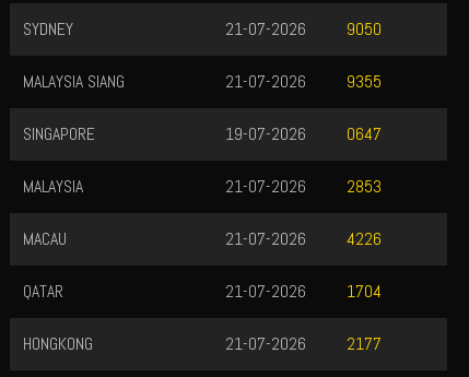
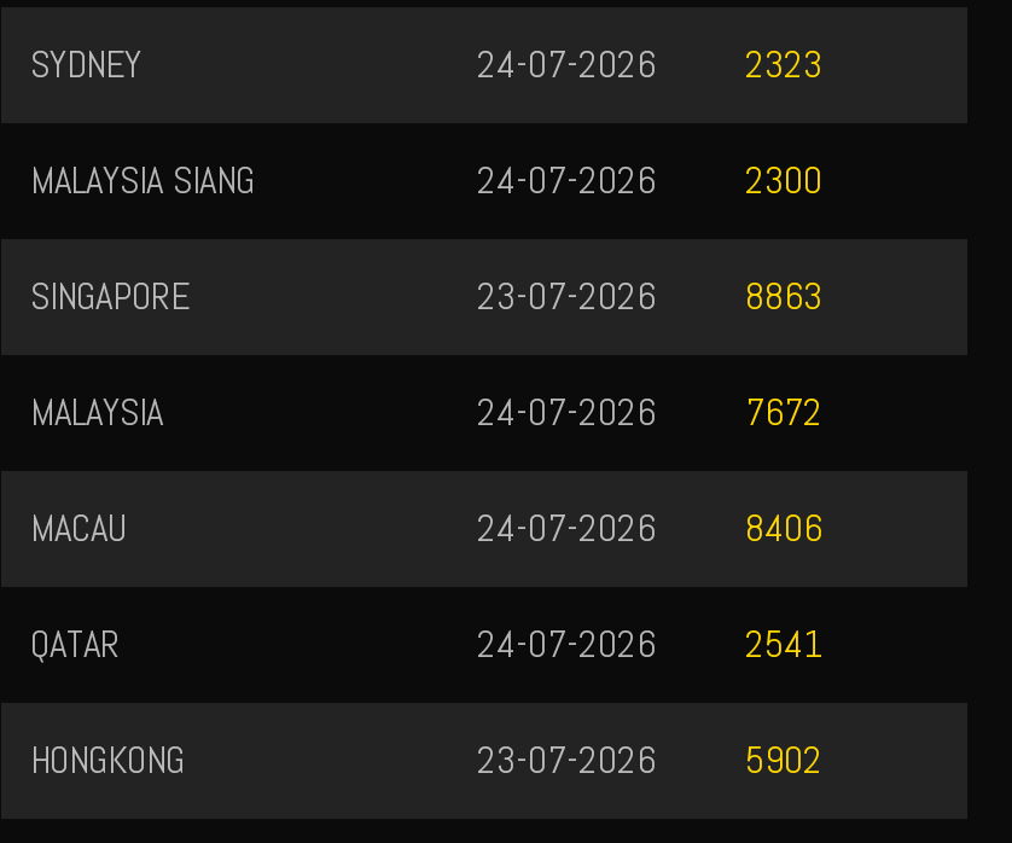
- 21-07-2026
+ 24-07-2026

- 9050
+ 2323

- 21-07-2026
+ 24-07-2026

- 9355
+ 2300

- 19-07-2026
+ 23-07-2026

- 0647
+ 8863

- 21-07-2026
+ 24-07-2026

- 2853
+ 7672

- 21-07-2026
+ 24-07-2026

- 4226
+ 8406

- 21-07-2026
+ 24-07-2026

- 1704
+ 2541

- 21-07-2026
+ 23-07-2026

- 2177
+ 5902
